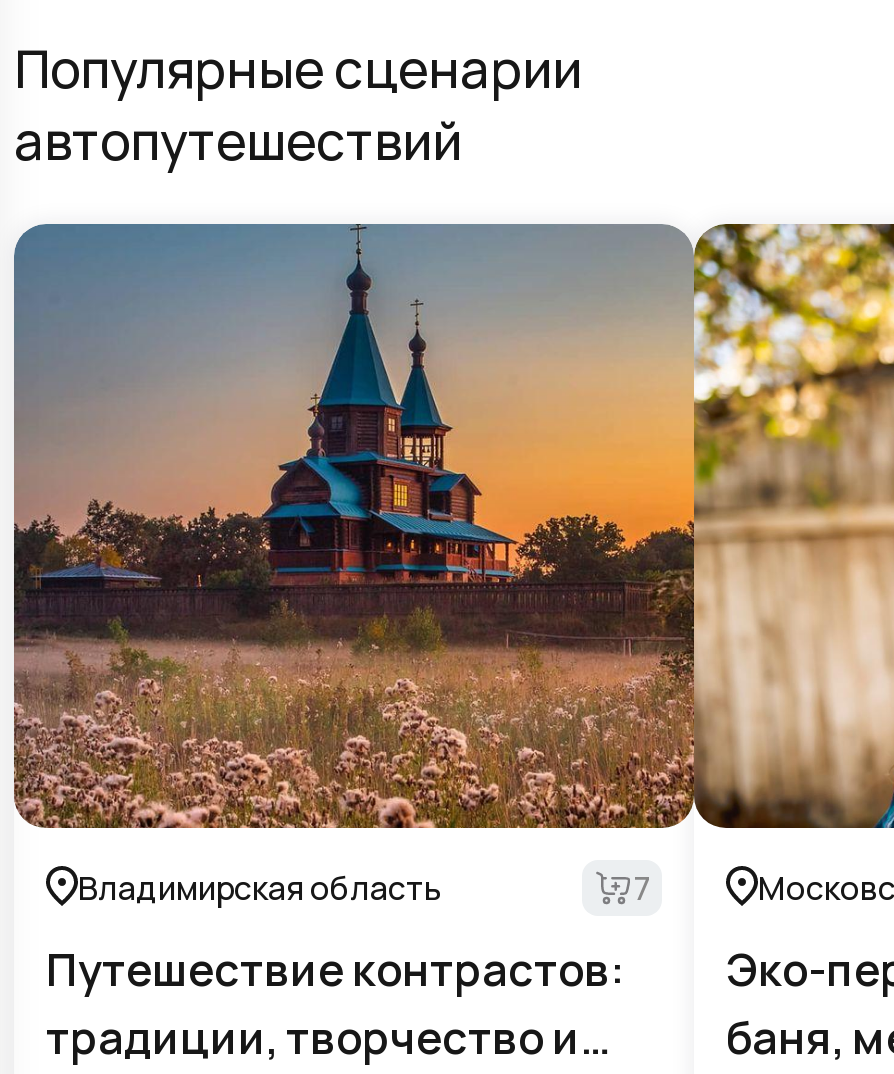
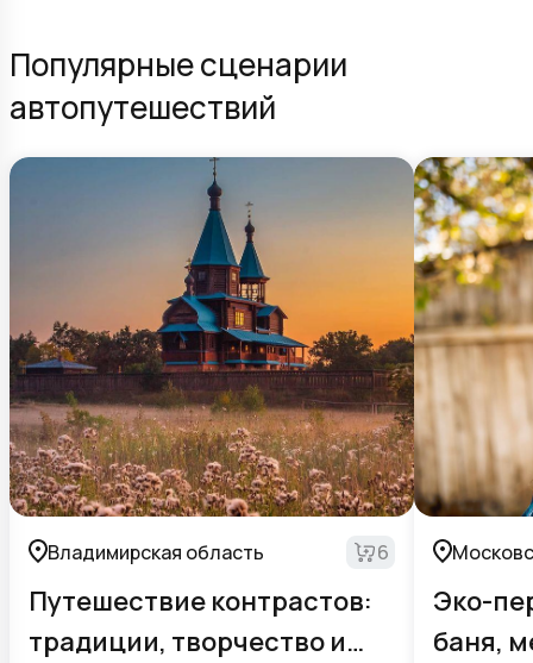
- 7
+ 6
